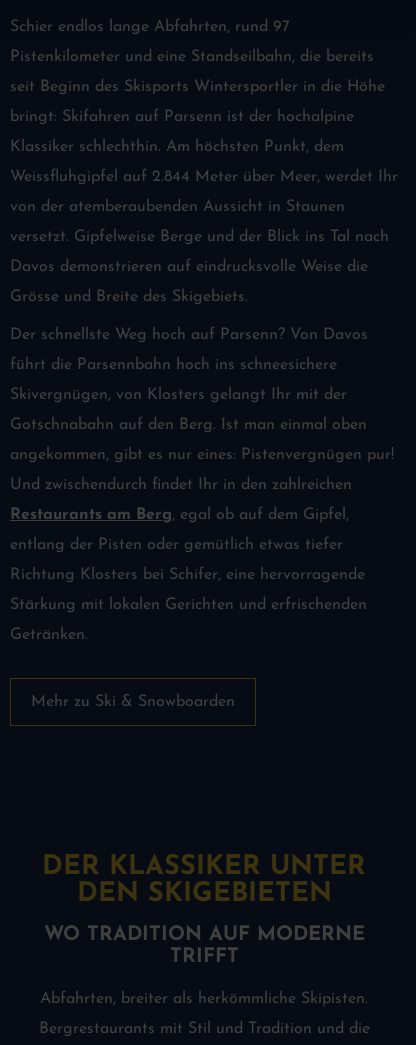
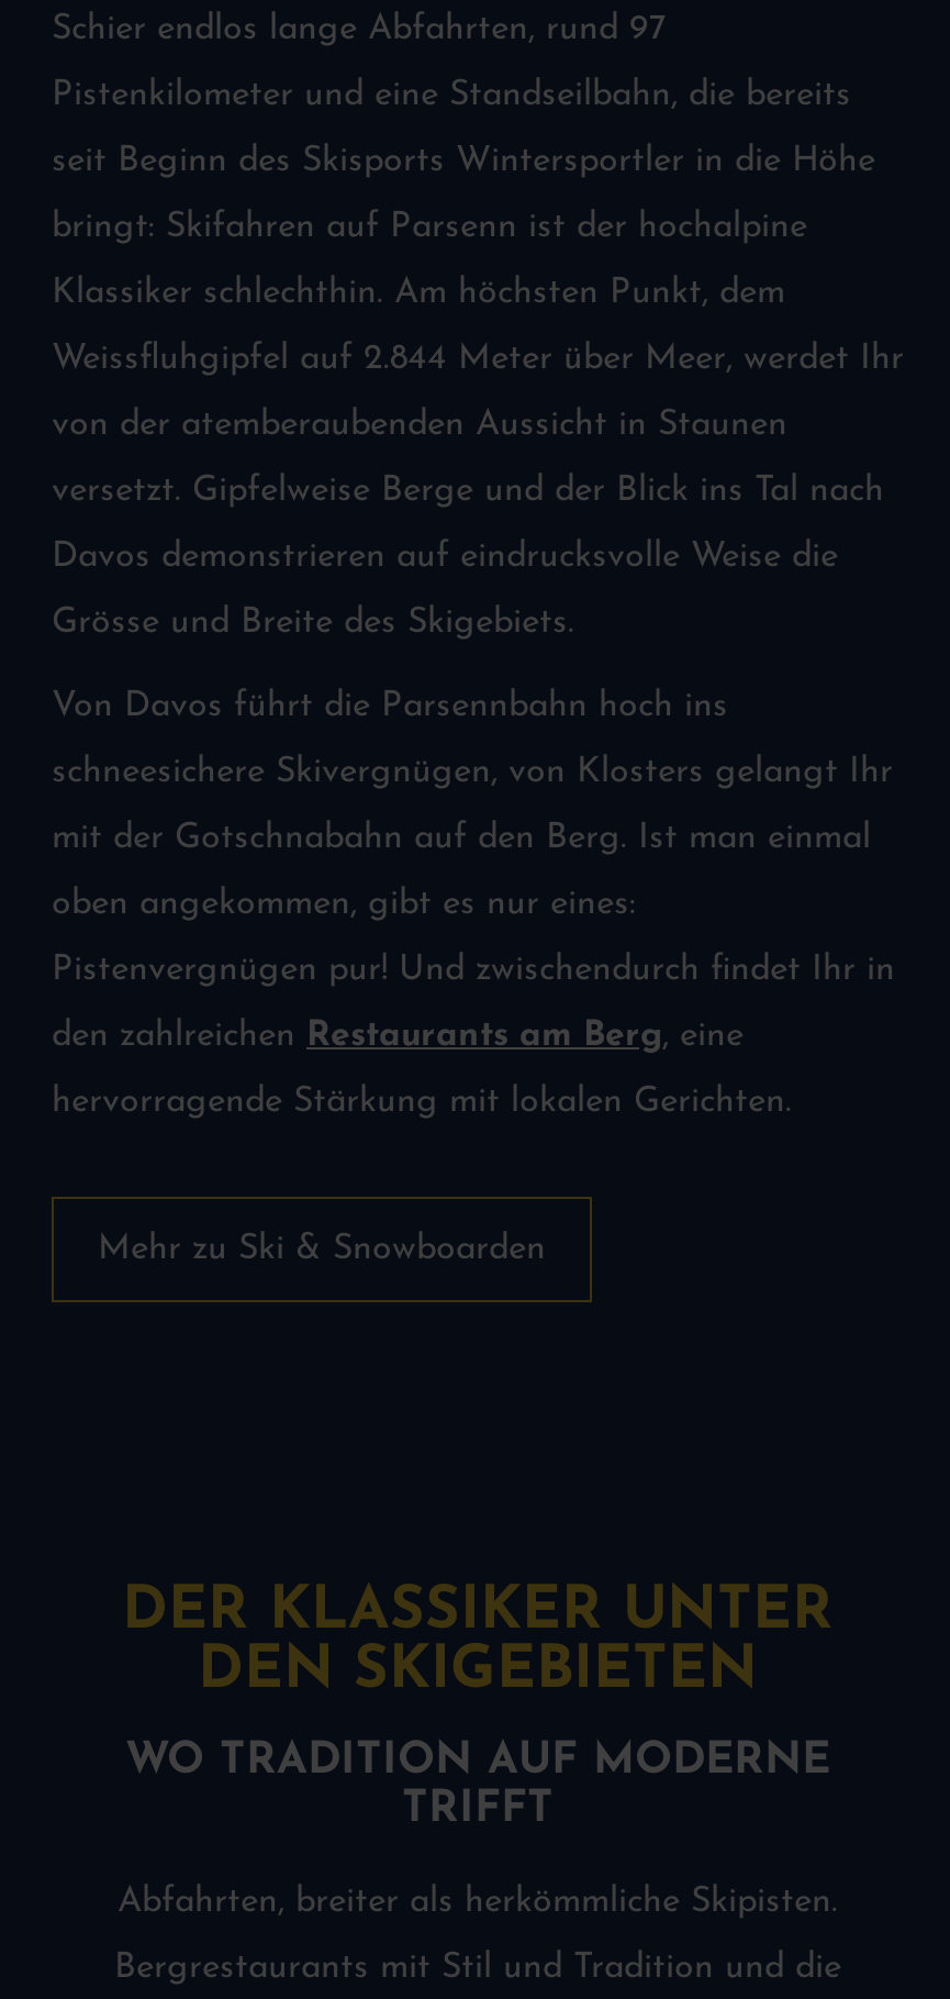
- Der schnellste Weg hoch auf Parsenn? Von Davos
- führt die Parsennbahn hoch ins schneesichere
- Skivergnügen, von Klosters gelangt Ihr mit der
- Gotschnabahn auf den Berg. Ist man einmal oben
- angekommen, gibt es nur eines: Pistenvergnügen pur!
- Und zwischendurch findet Ihr in den zahlreichen
- Restaurants am Berg, egal ob auf dem Gipfel,
- entlang der Pisten oder gemütlich etwas tiefer
- Richtung Klosters bei Schifer, eine hervorragende
- Stärkung mit lokalen Gerichten und erfrischenden
- Getränken.
+ Von Davos führt die Parsennbahn hoch ins
+ schneesichere Skivergnügen, von Klosters gelangt Ihr
+ mit der Gotschnabahn auf den Berg. Ist man einmal
+ oben angekommen, gibt es nur eines:
+ Pistenvergnügen pur! Und zwischendurch findet Ihr in
+ den zahlreichen Restaurants am Berg, eine
+ hervorragende Stärkung mit lokalen Gerichten.
